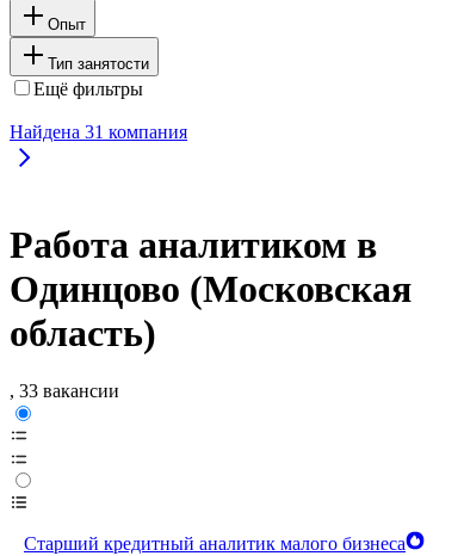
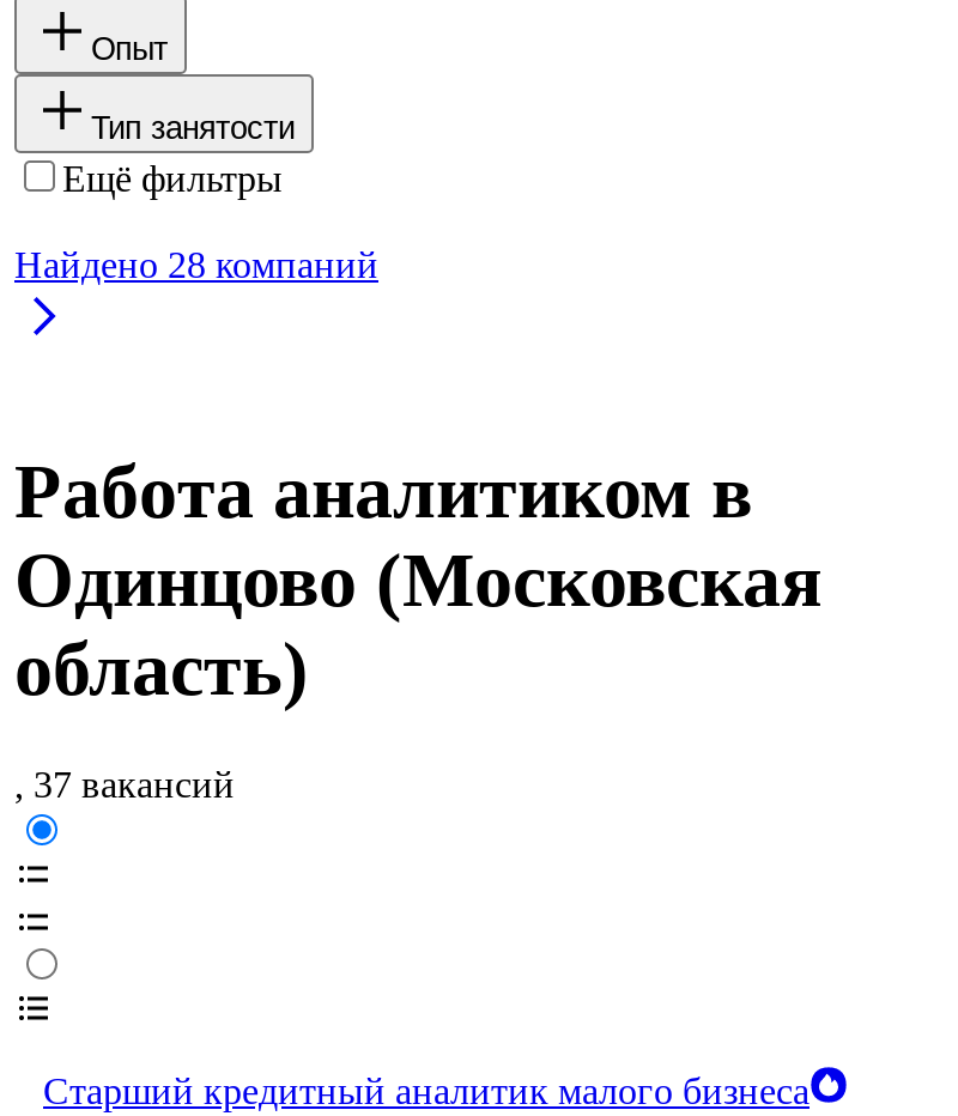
- Найдена 31 компания
+ Найдено 28 компаний

- , 33 вакансии
+ , 37 вакансий
